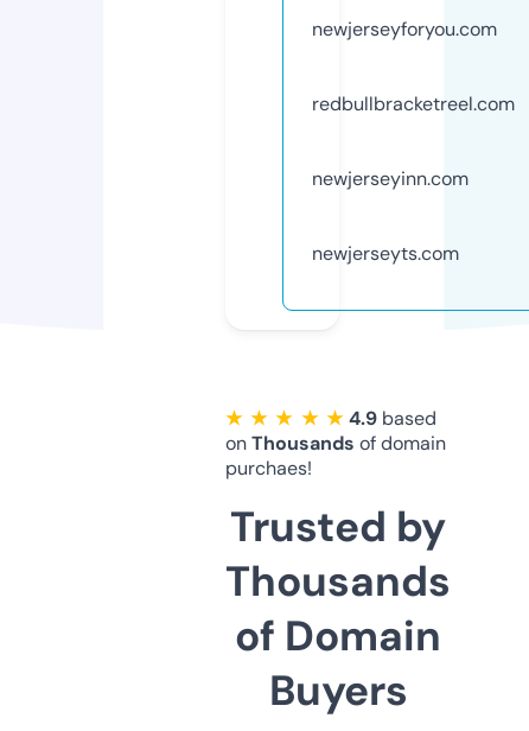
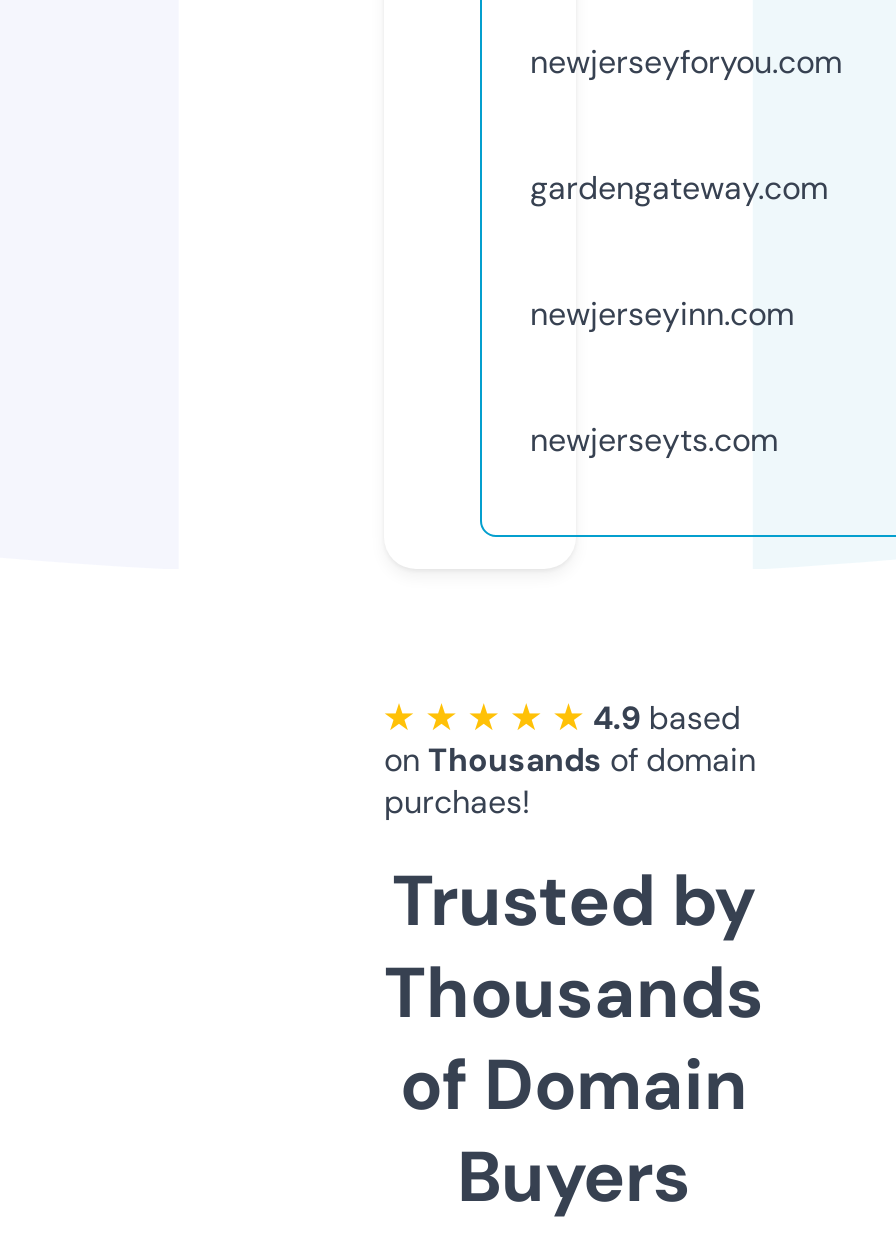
- redbullbracketreel.com
+ gardengateway.com
